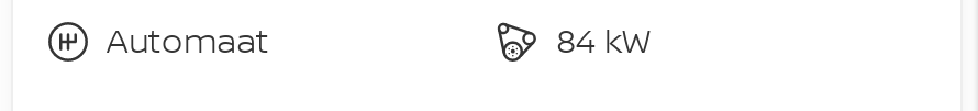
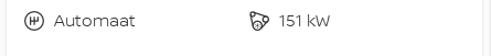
- 84 kW
+ 151 kW
